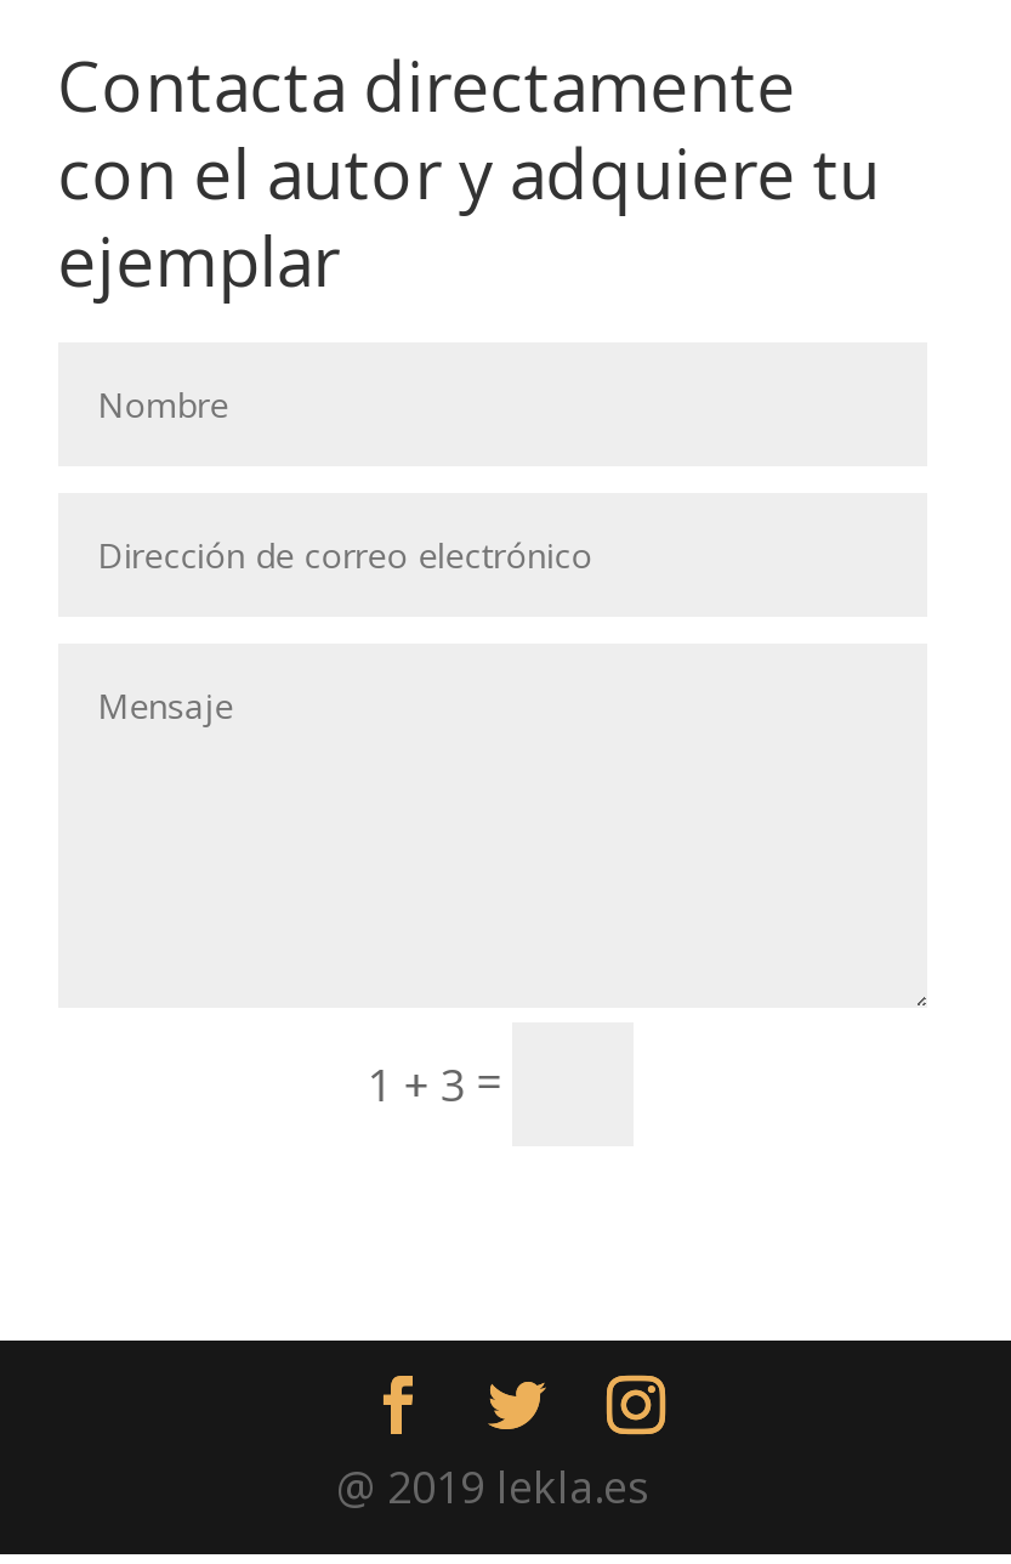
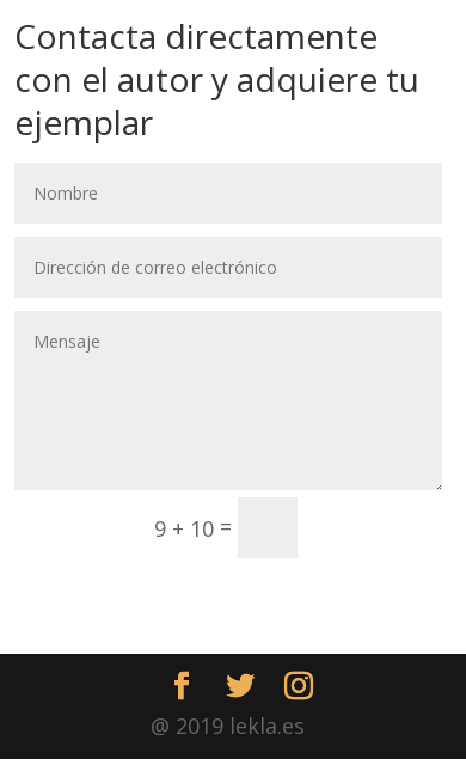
- 1 + 3 =
+ 9 + 10 =
